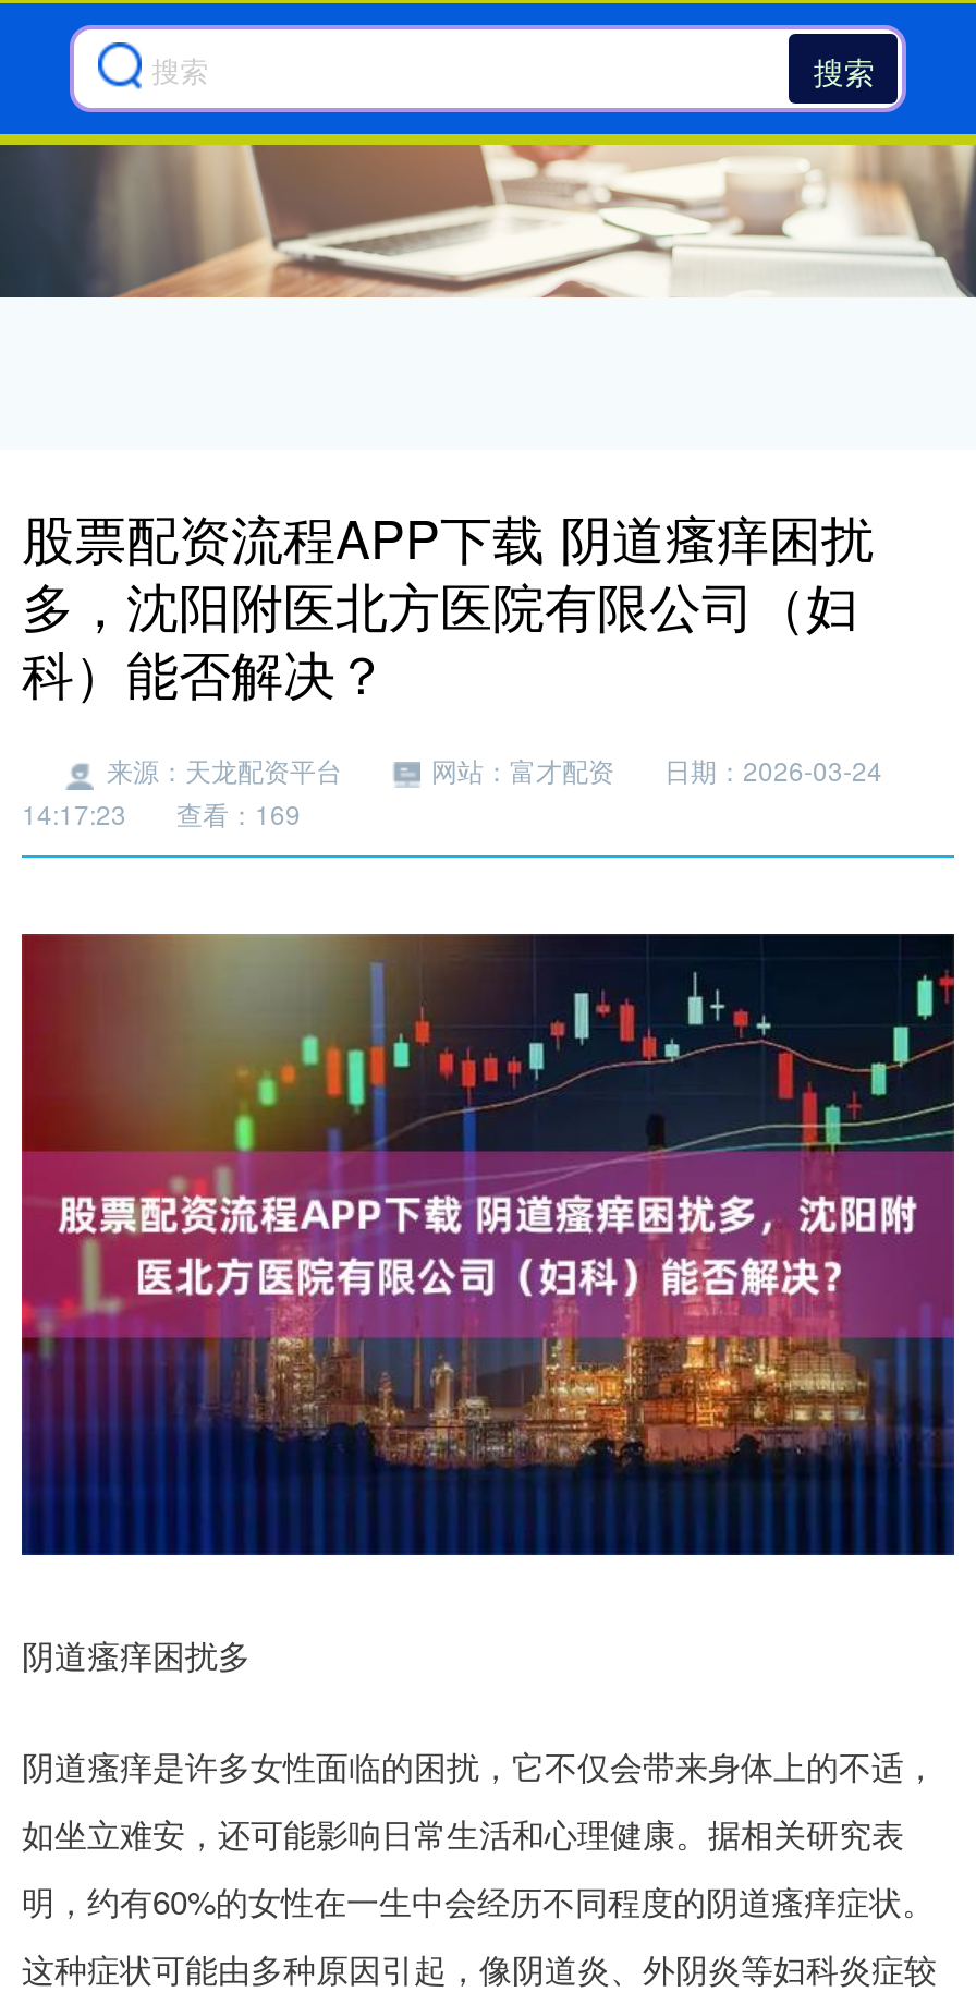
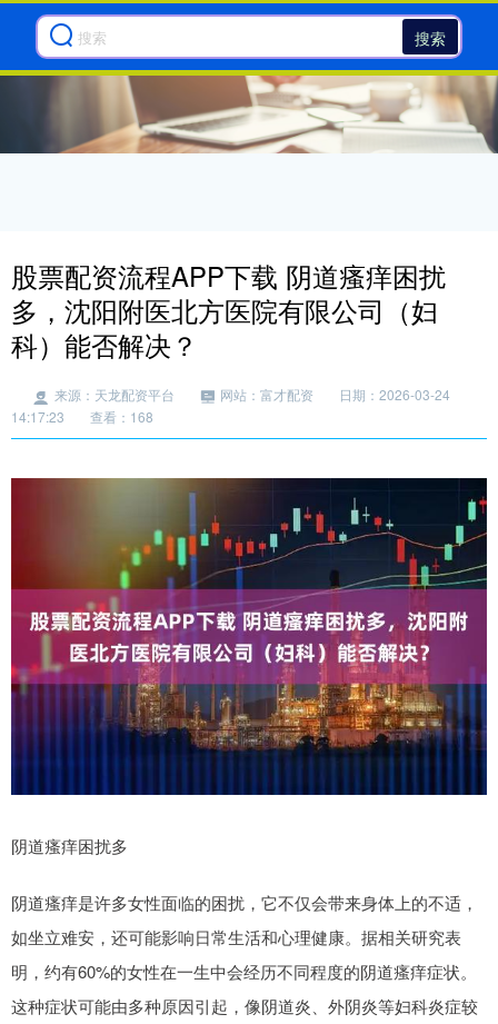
- 14:17:23 查看：169
+ 14:17:23 查看：168
